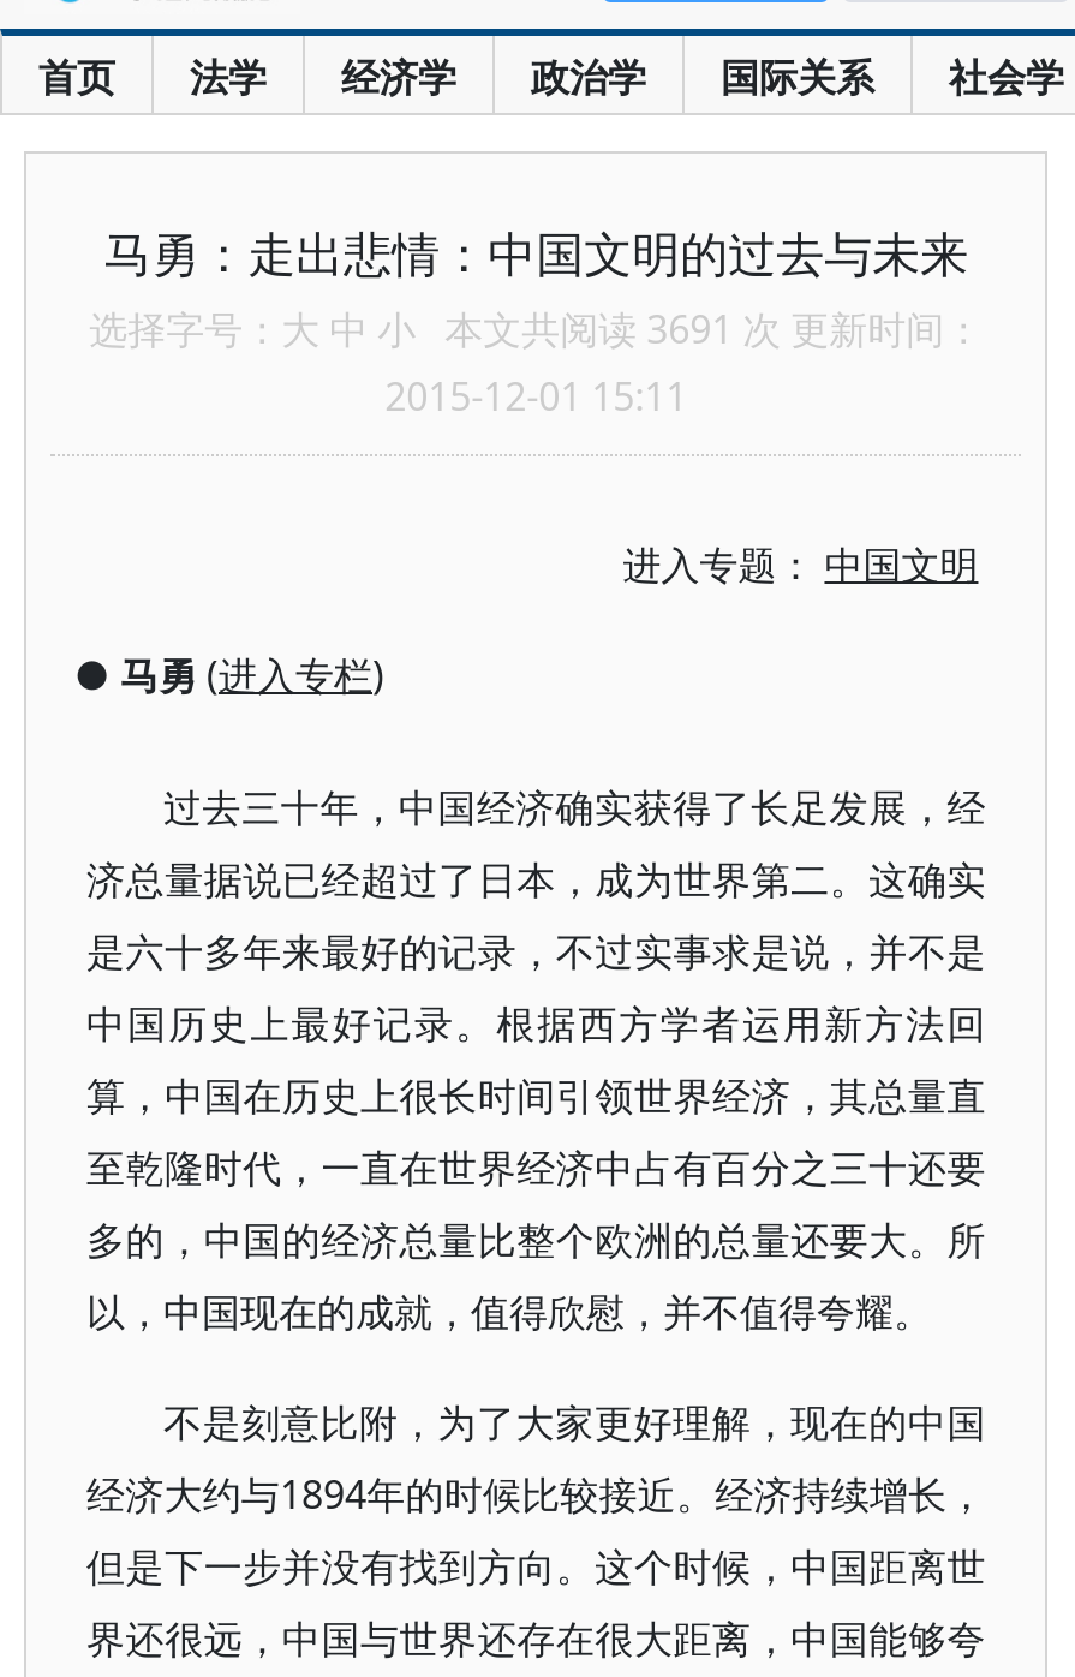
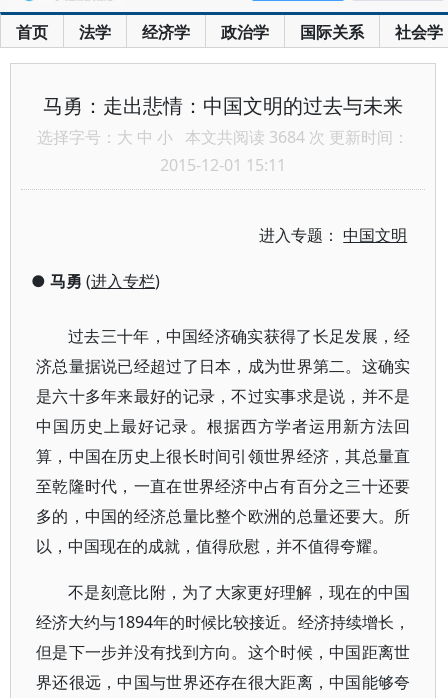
- 选择字号：大 中 小本文共阅读 3691 次 更新时间：
+ 选择字号：大 中 小本文共阅读 3684 次 更新时间：
